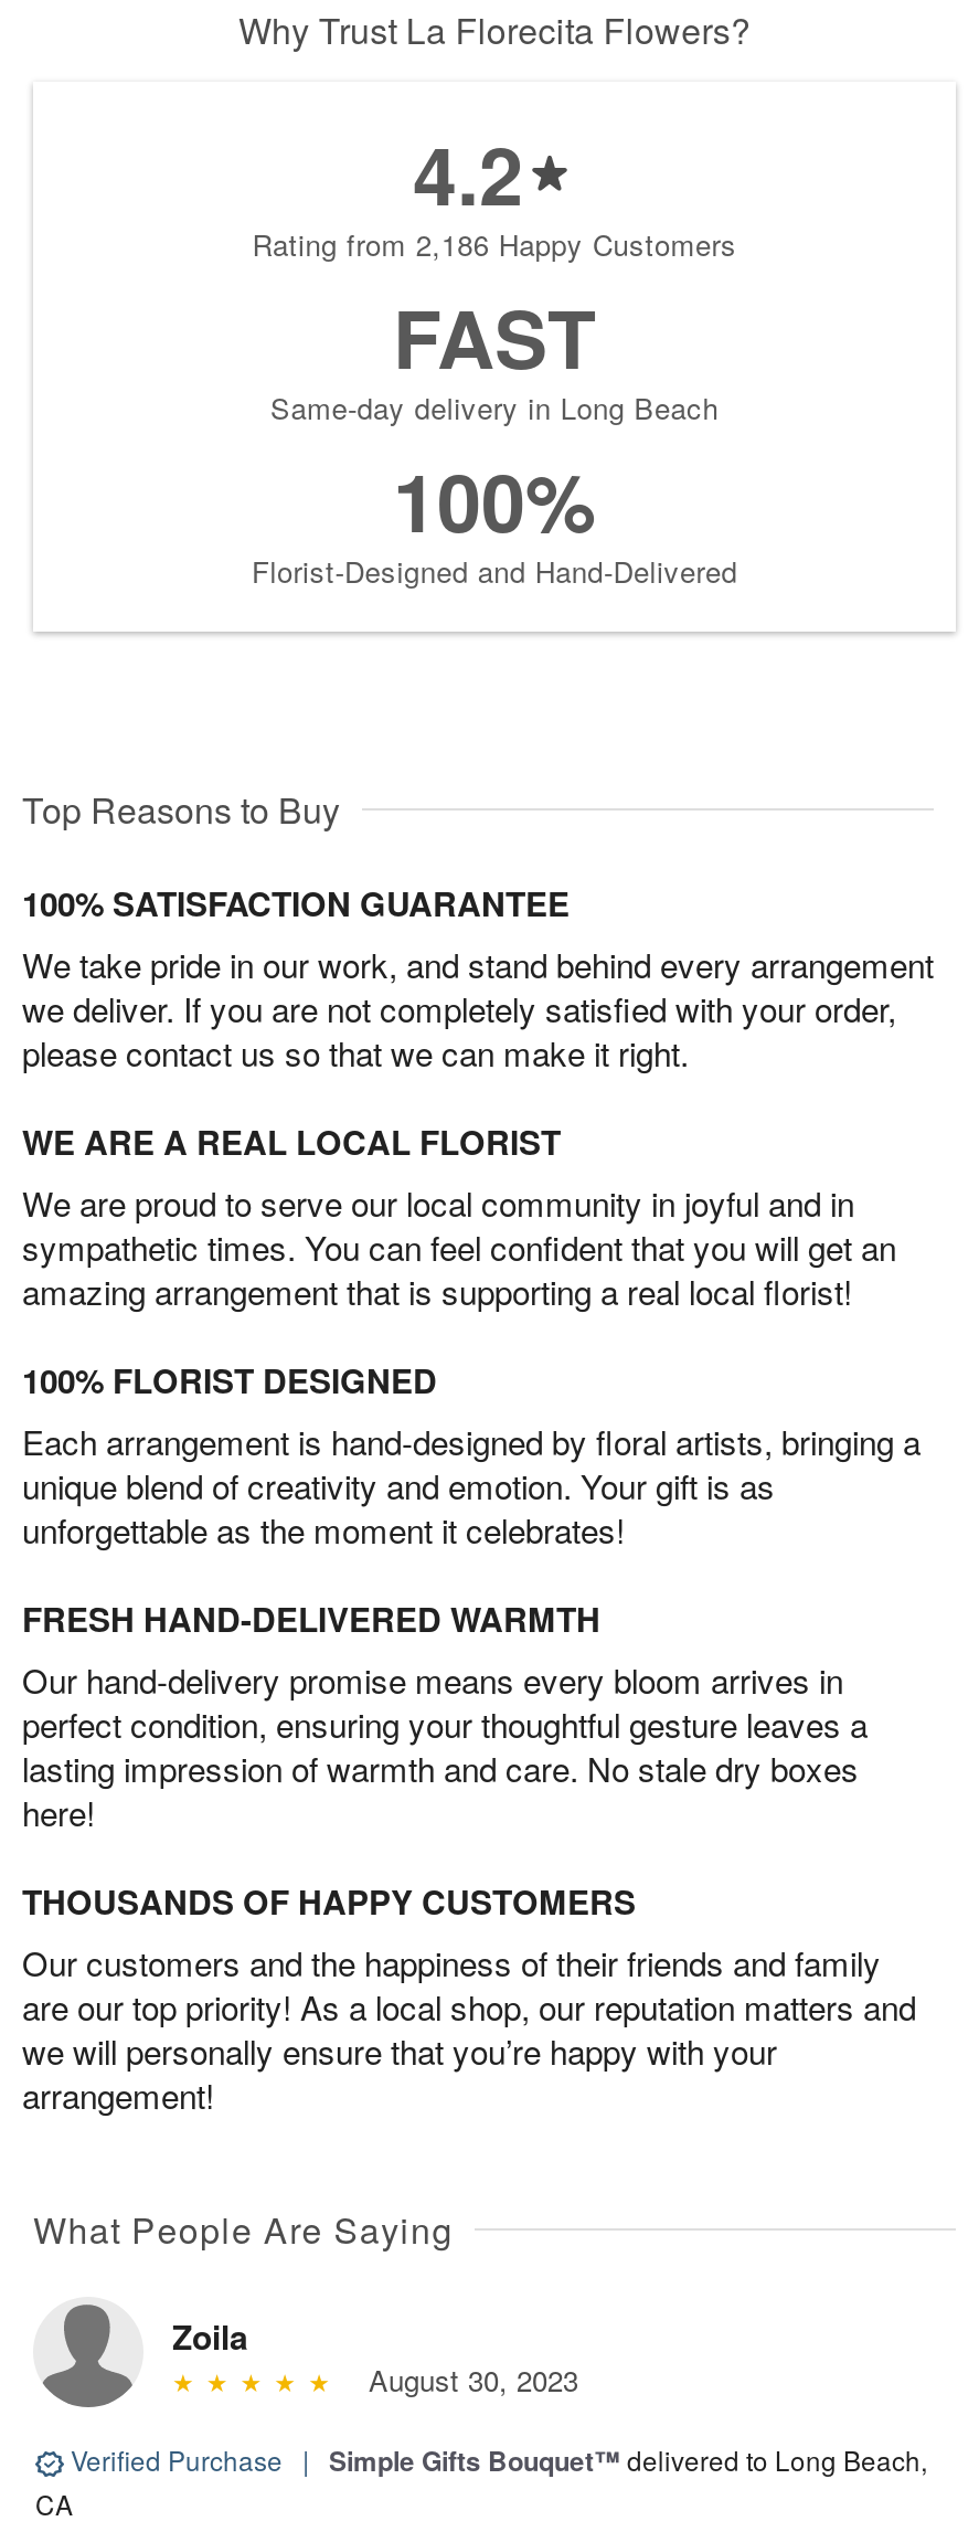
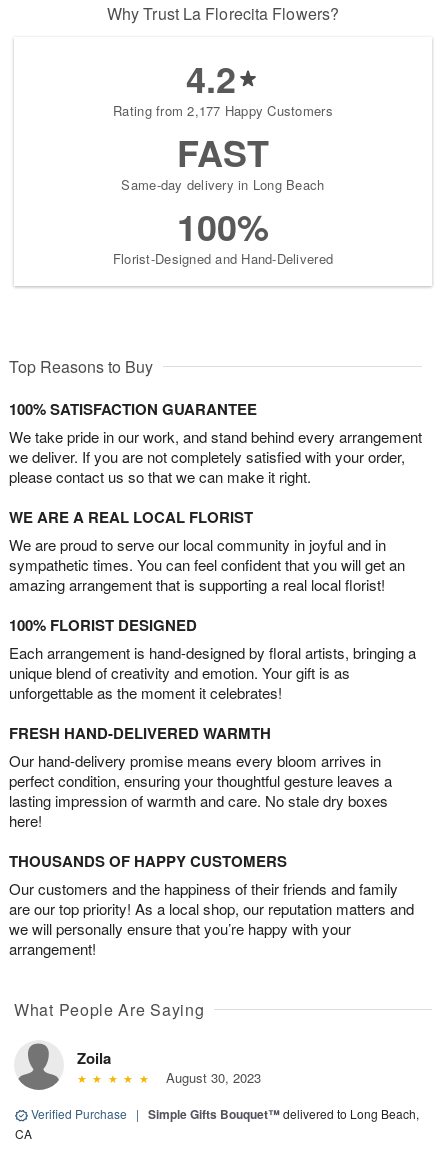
- Rating from 2,186 Happy Customers
+ Rating from 2,177 Happy Customers
